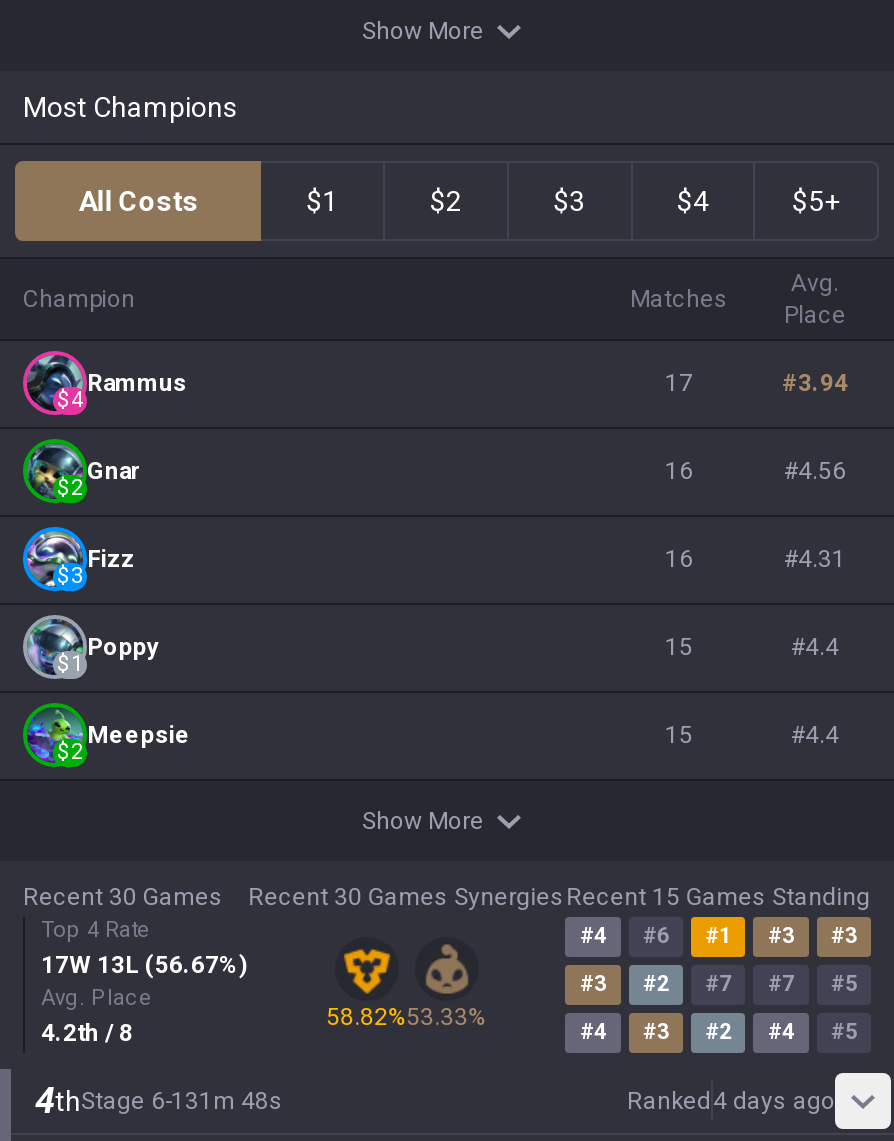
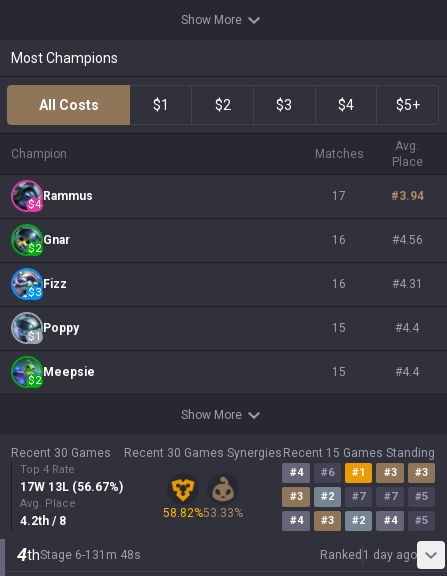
- Ranked 4 days ago
+ Ranked 1 day ago
